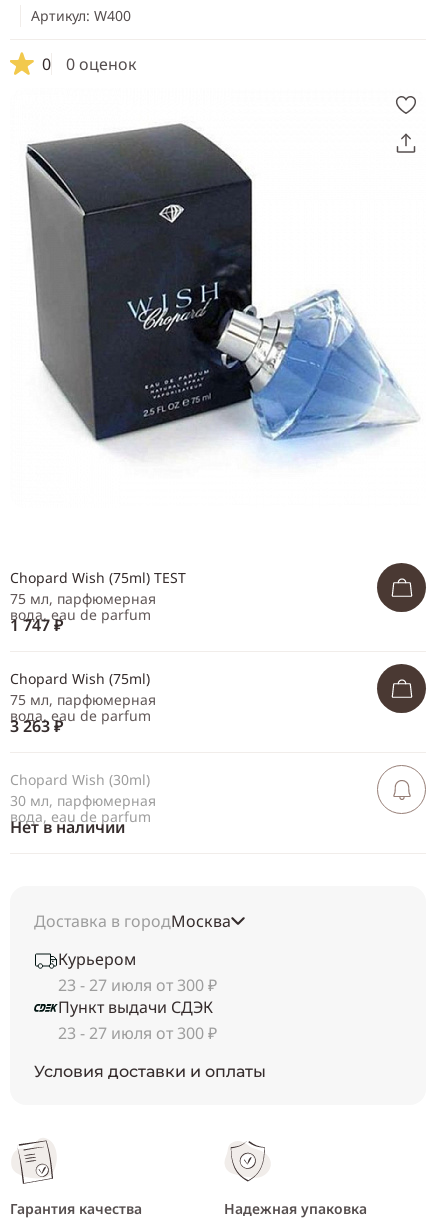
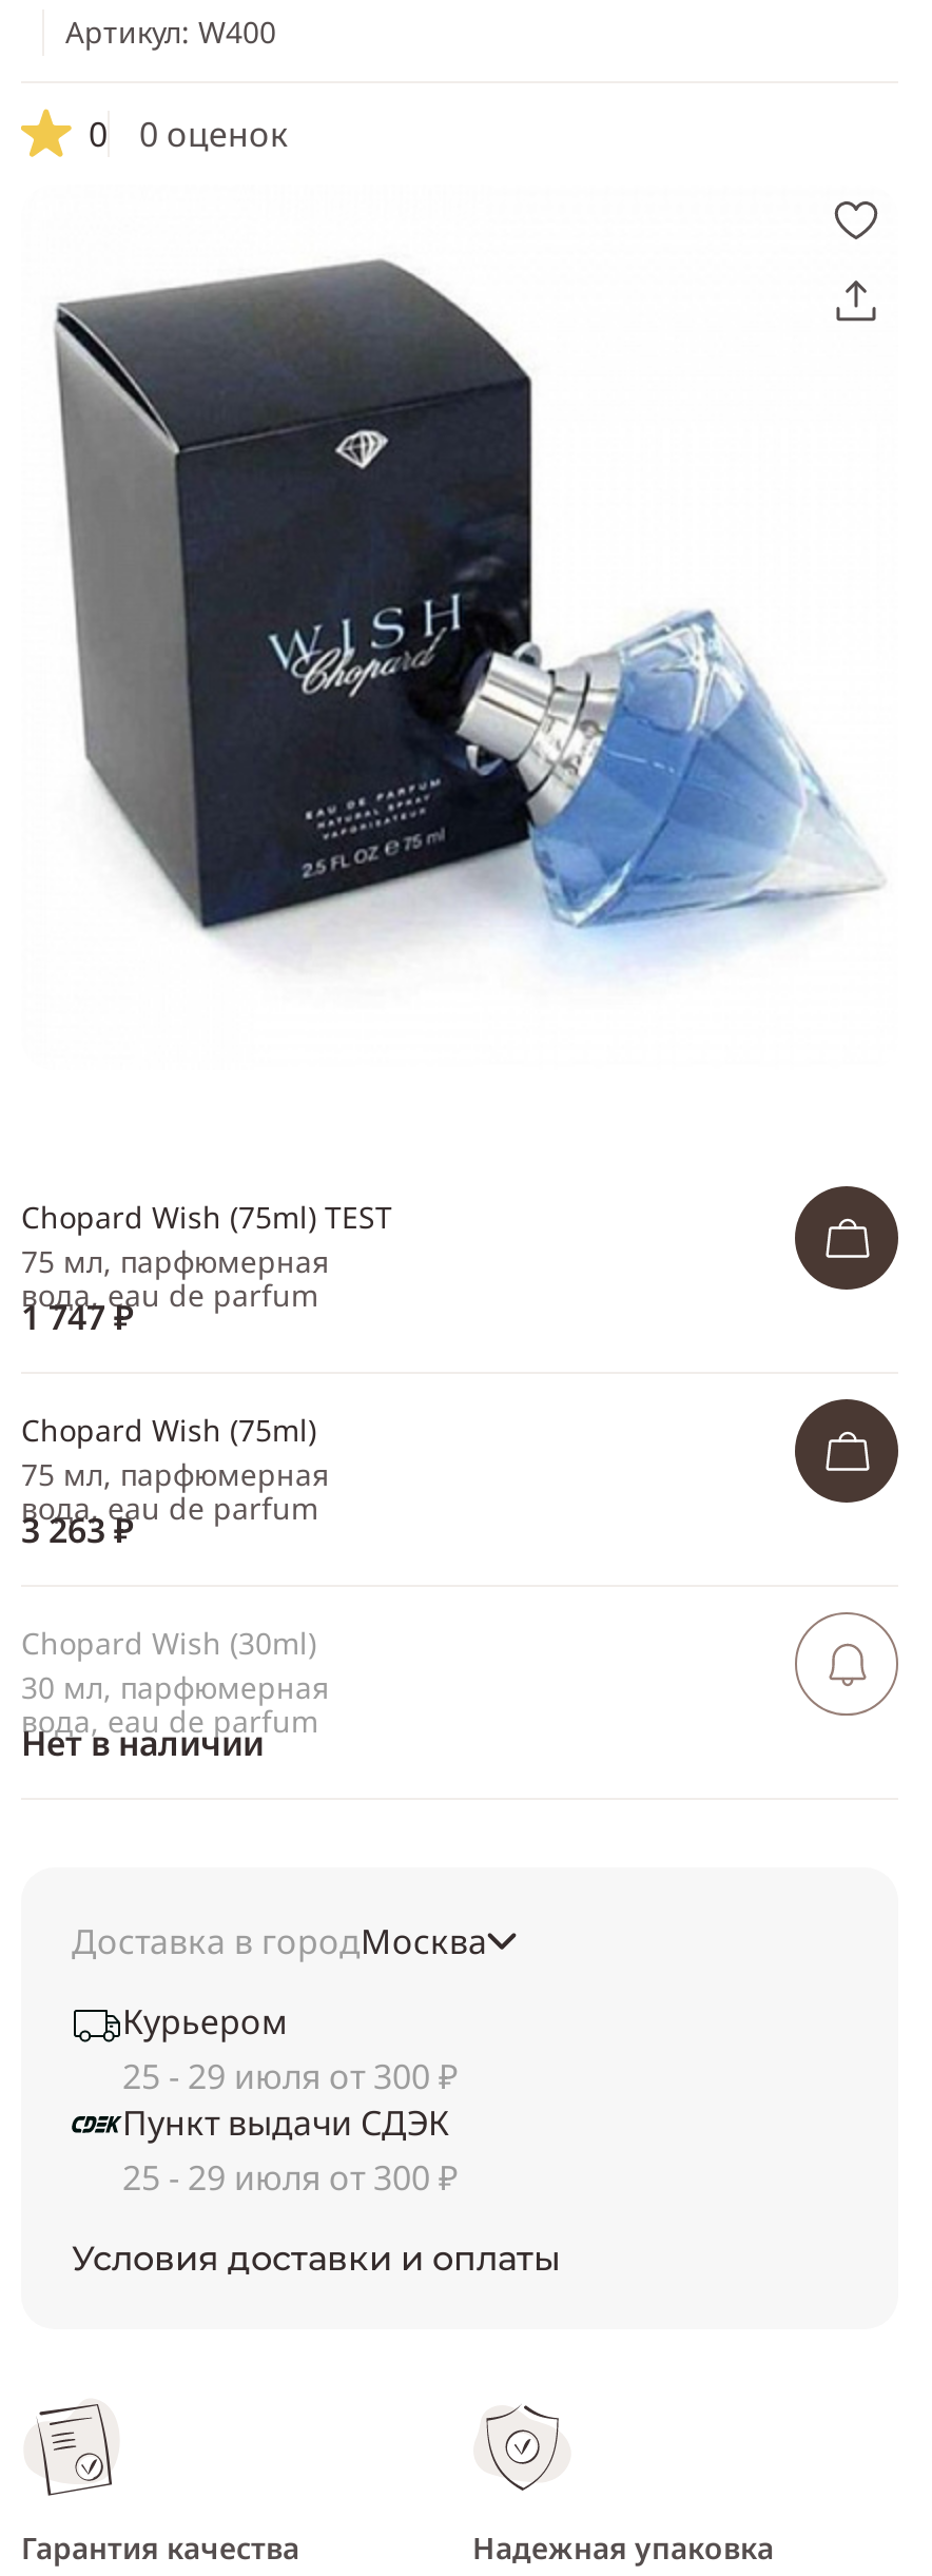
- 23 - 27 июля от 300 ₽
+ 25 - 29 июля от 300 ₽

- 23 - 27 июля от 300 ₽
+ 25 - 29 июля от 300 ₽
